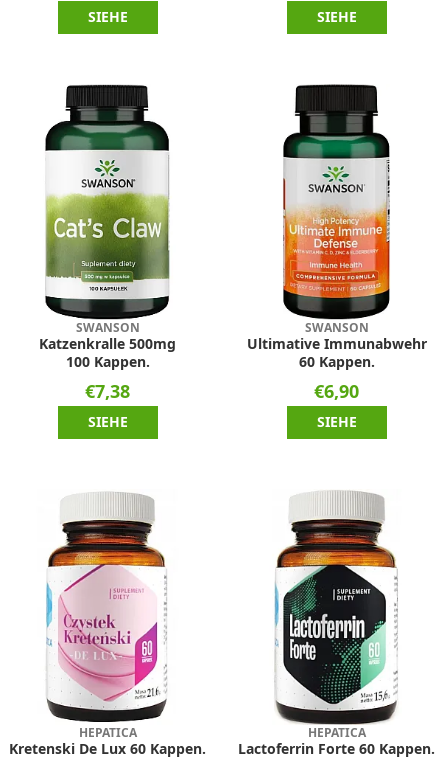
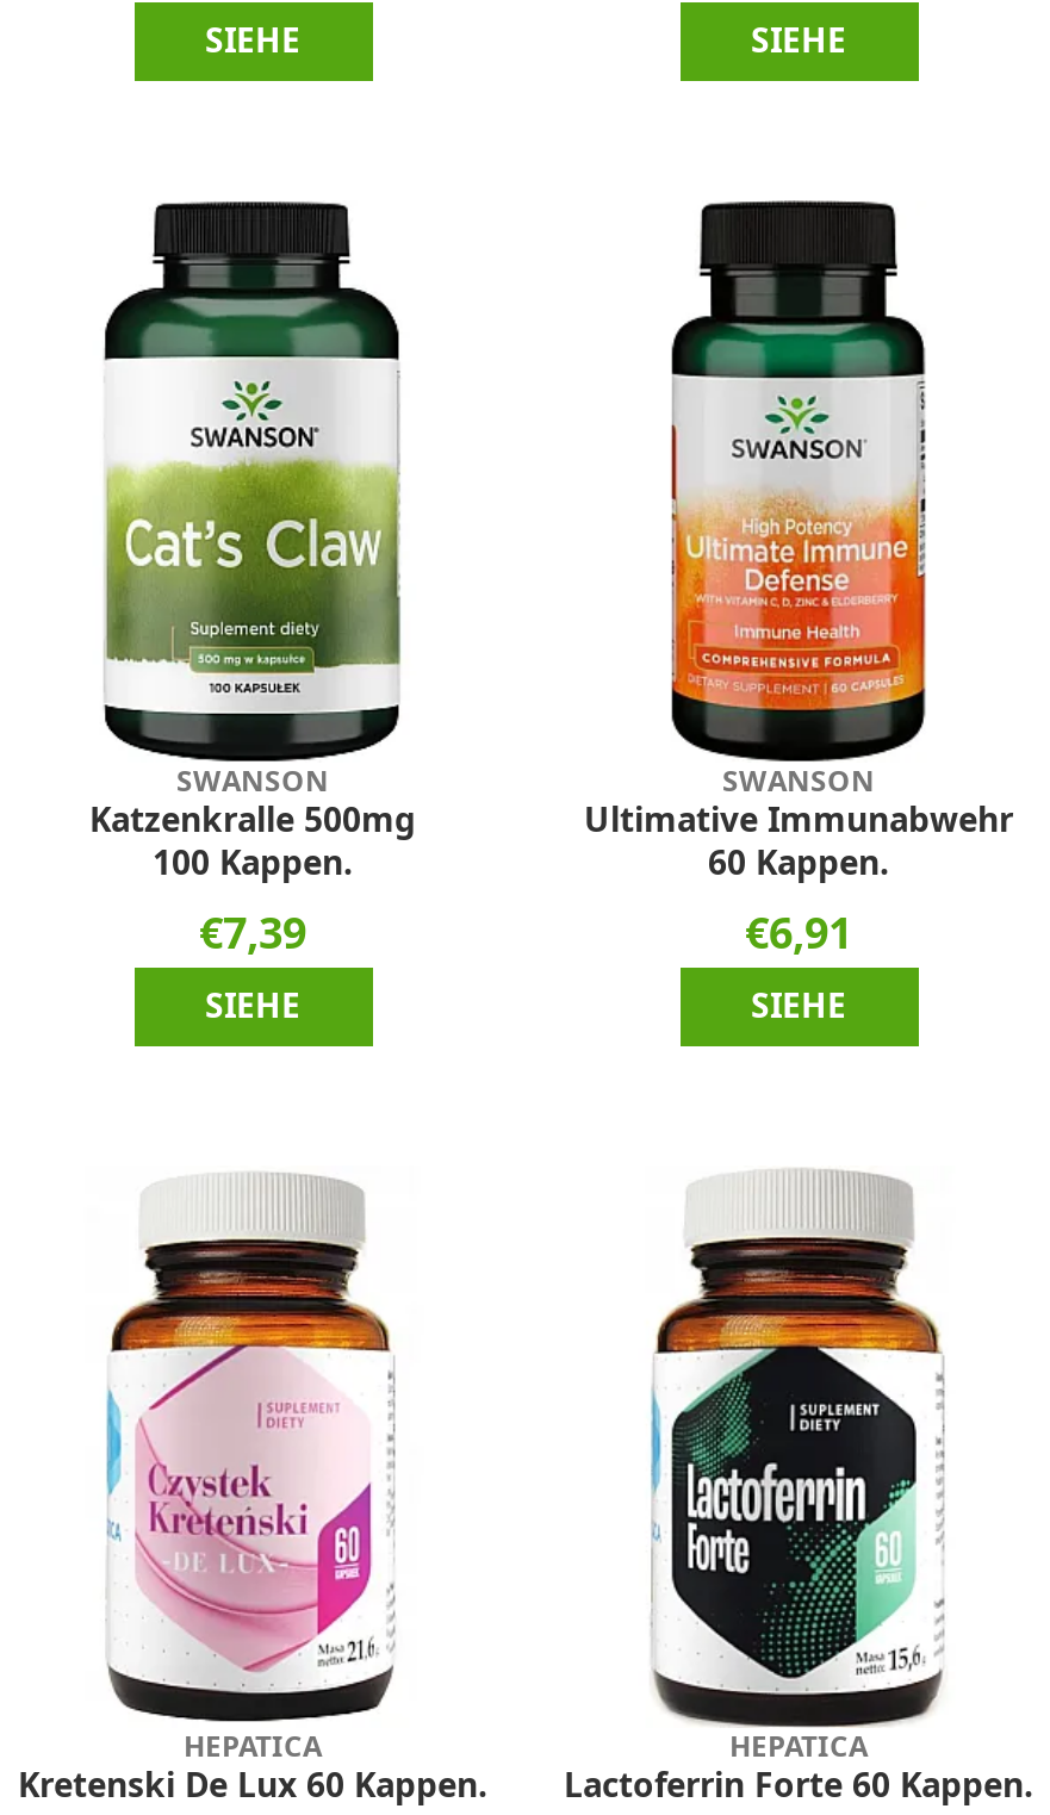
- €7,38
+ €7,39

- €6,90
+ €6,91
